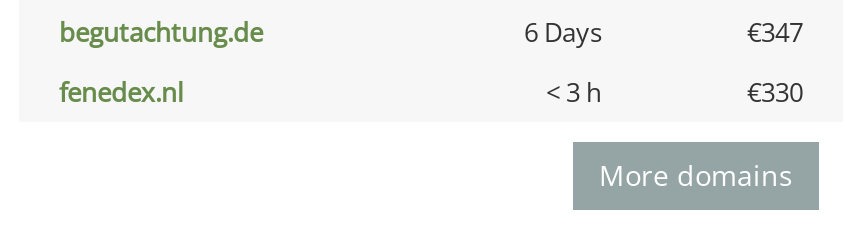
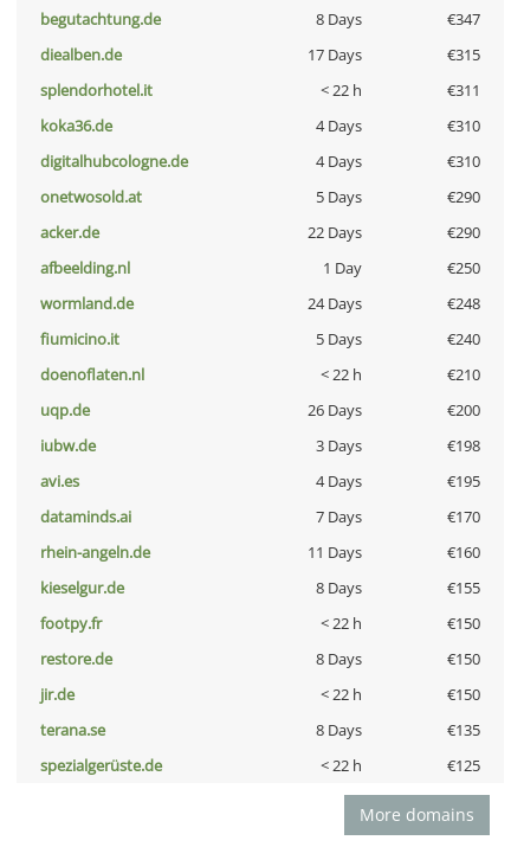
- 6 Days
+ 8 Days

- fenedex.nl
- < 3 h
- €330
+ diealben.de
+ 17 Days
+ €315
+ splendorhotel.it
+ < 22 h
+ €311
+ koka36.de
+ 4 Days
+ €310
+ digitalhubcologne.de
+ 4 Days
+ €310
+ onetwosold.at
+ 5 Days
+ €290
+ acker.de
+ 22 Days
+ €290
+ afbeelding.nl
+ 1 Day
+ €250
+ wormland.de
+ 24 Days
+ €248
+ fiumicino.it
+ 5 Days
+ €240
+ doenoflaten.nl
+ < 22 h
+ €210
+ uqp.de
+ 26 Days
+ €200
+ iubw.de
+ 3 Days
+ €198
+ avi.es
+ 4 Days
+ €195
+ dataminds.ai
+ 7 Days
+ €170
+ rhein-angeln.de
+ 11 Days
+ €160
+ kieselgur.de
+ 8 Days
+ €155
+ footpy.fr
+ < 22 h
+ €150
+ restore.de
+ 8 Days
+ €150
+ jir.de
+ < 22 h
+ €150
+ terana.se
+ 8 Days
+ €135
+ spezialgerüste.de
+ < 22 h
+ €125
